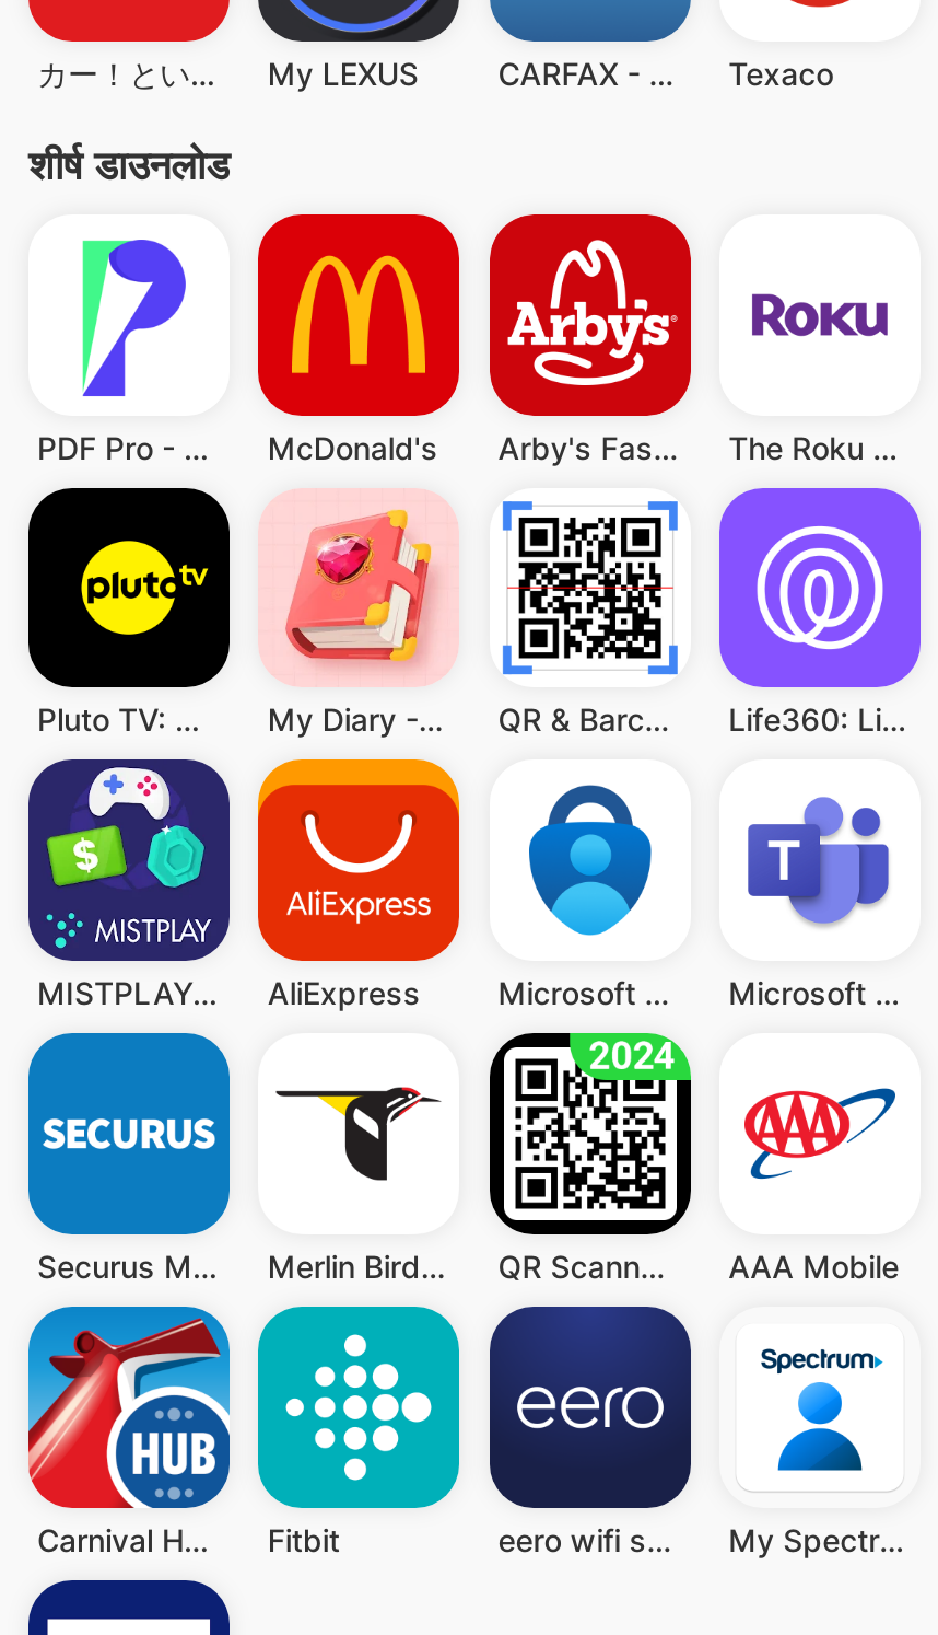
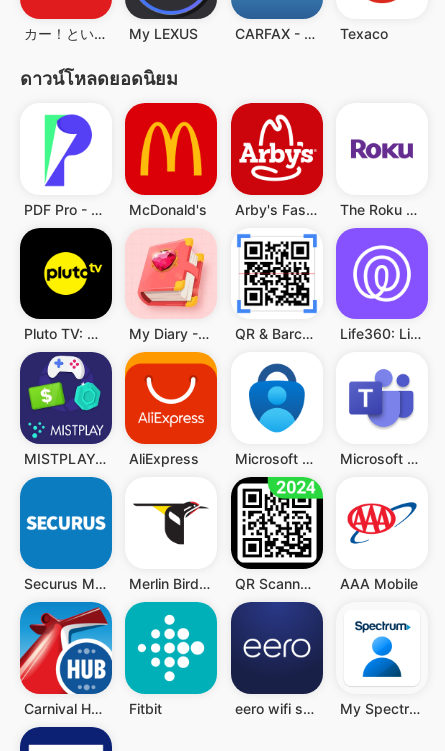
- शीर्ष डाउनलोड
+ ดาวน์โหลดยอดนิยม
